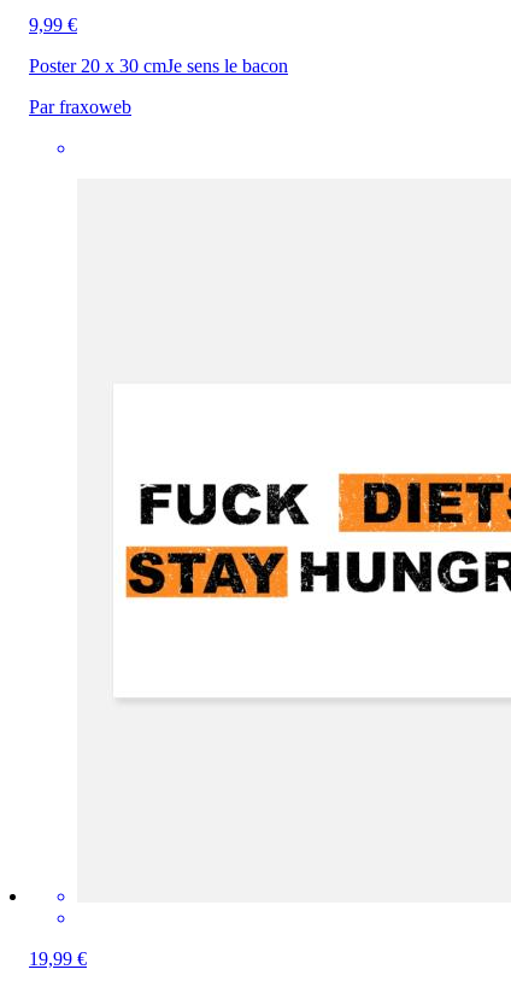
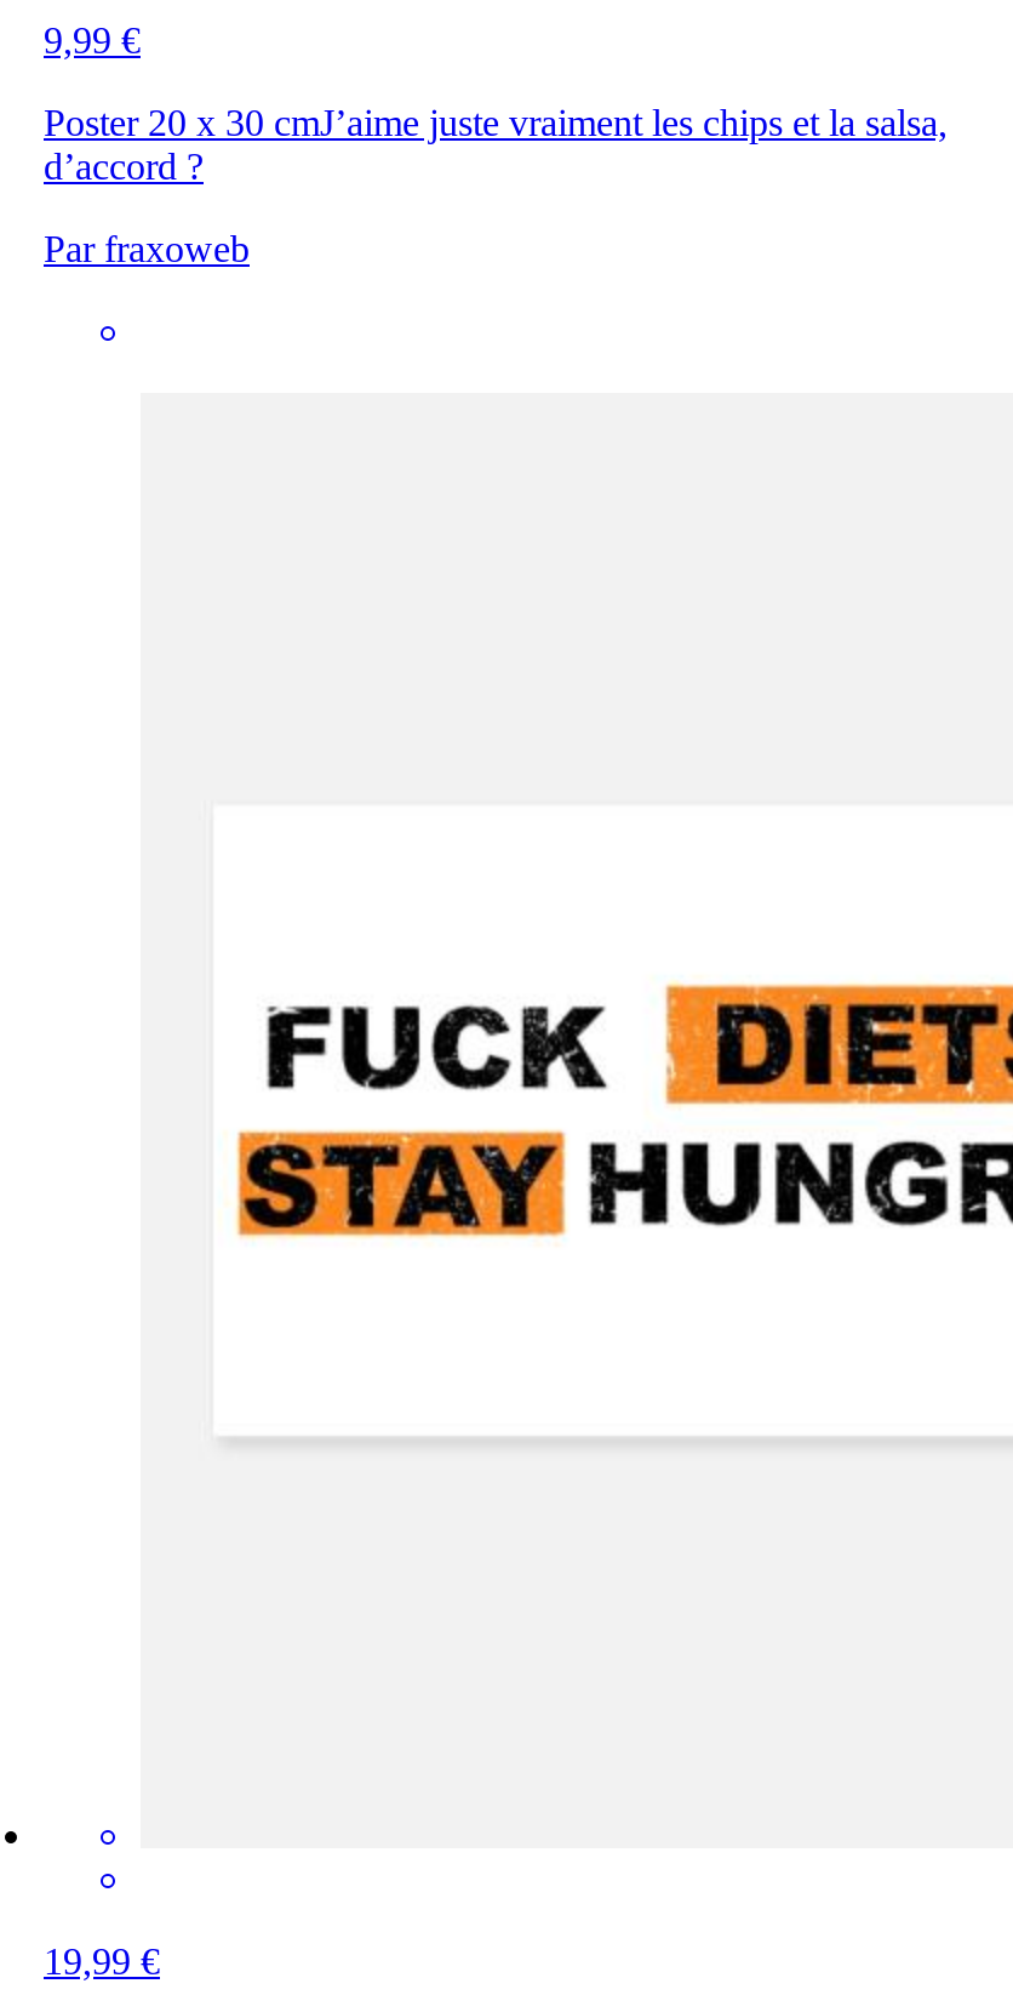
- Poster 20 x 30 cmJe sens le bacon
+ Poster 20 x 30 cmJ’aime juste vraiment les chips et la salsa,
+ d’accord ?
